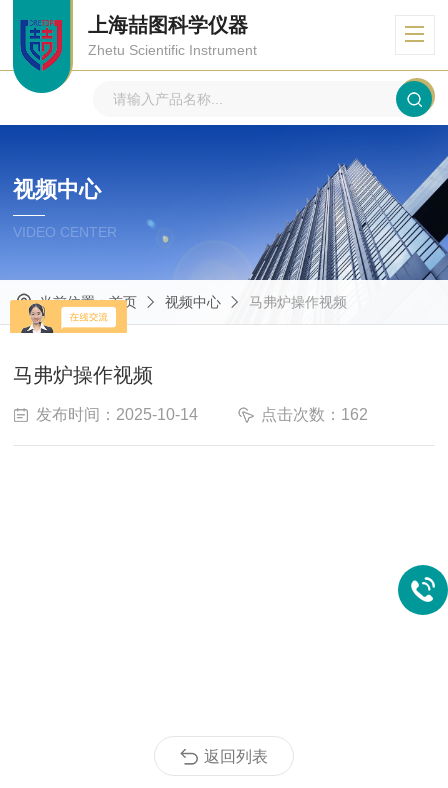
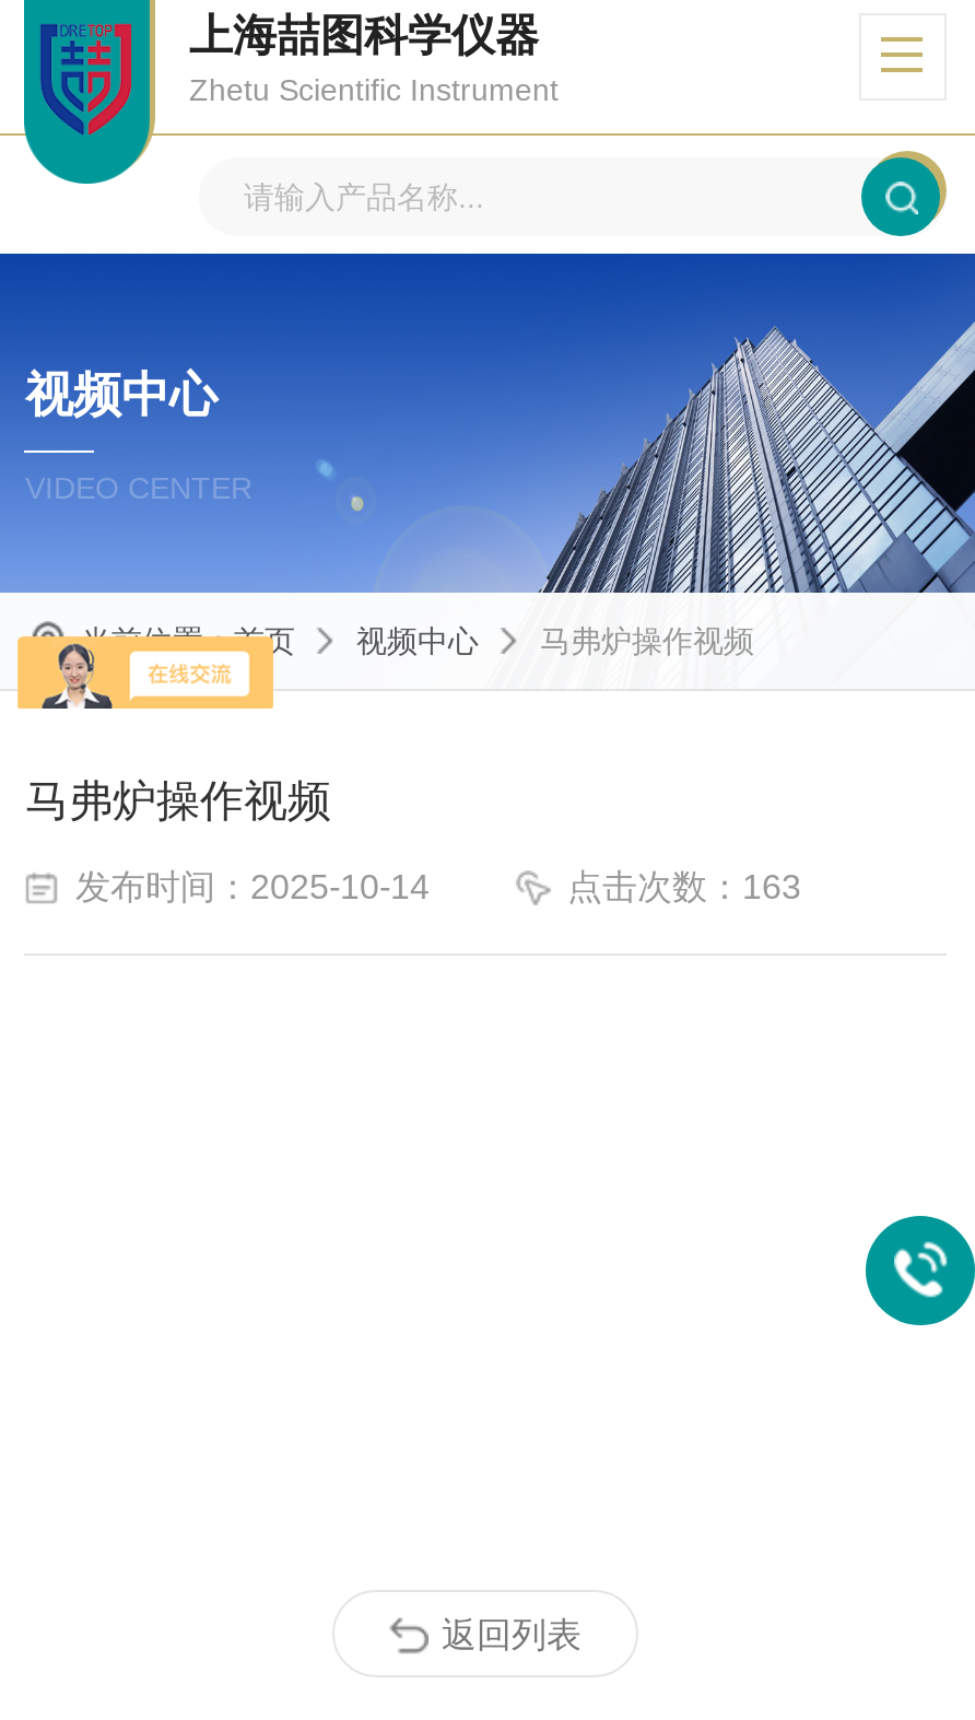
- 点击次数：162
+ 点击次数：163
